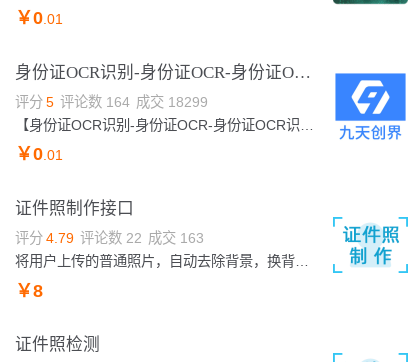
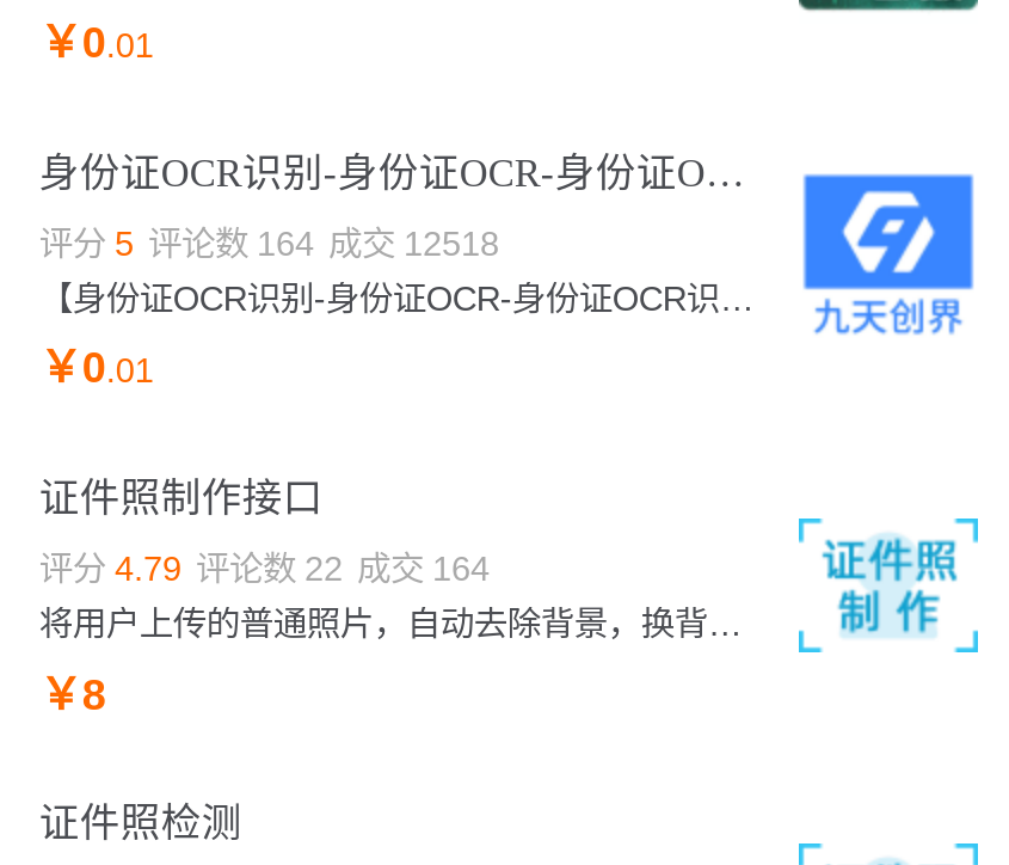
- 评分 5 评论数 164 成交 18299
+ 评分 5 评论数 164 成交 12518

- 评分 4.79 评论数 22 成交 163
+ 评分 4.79 评论数 22 成交 164
